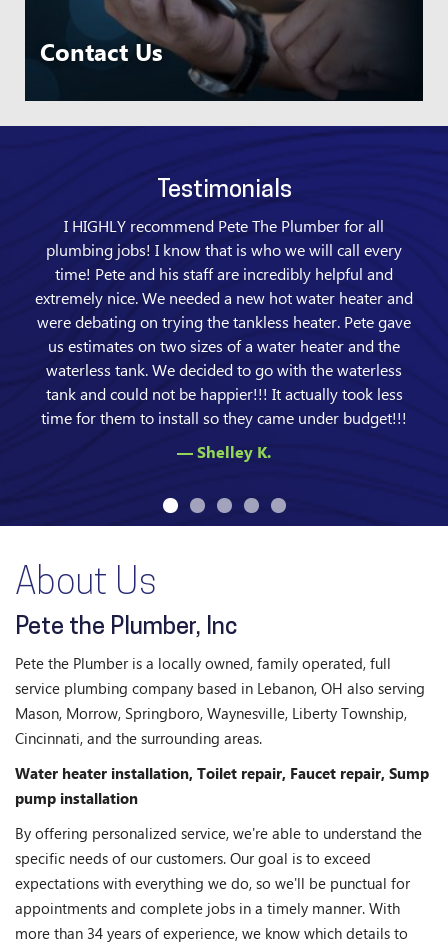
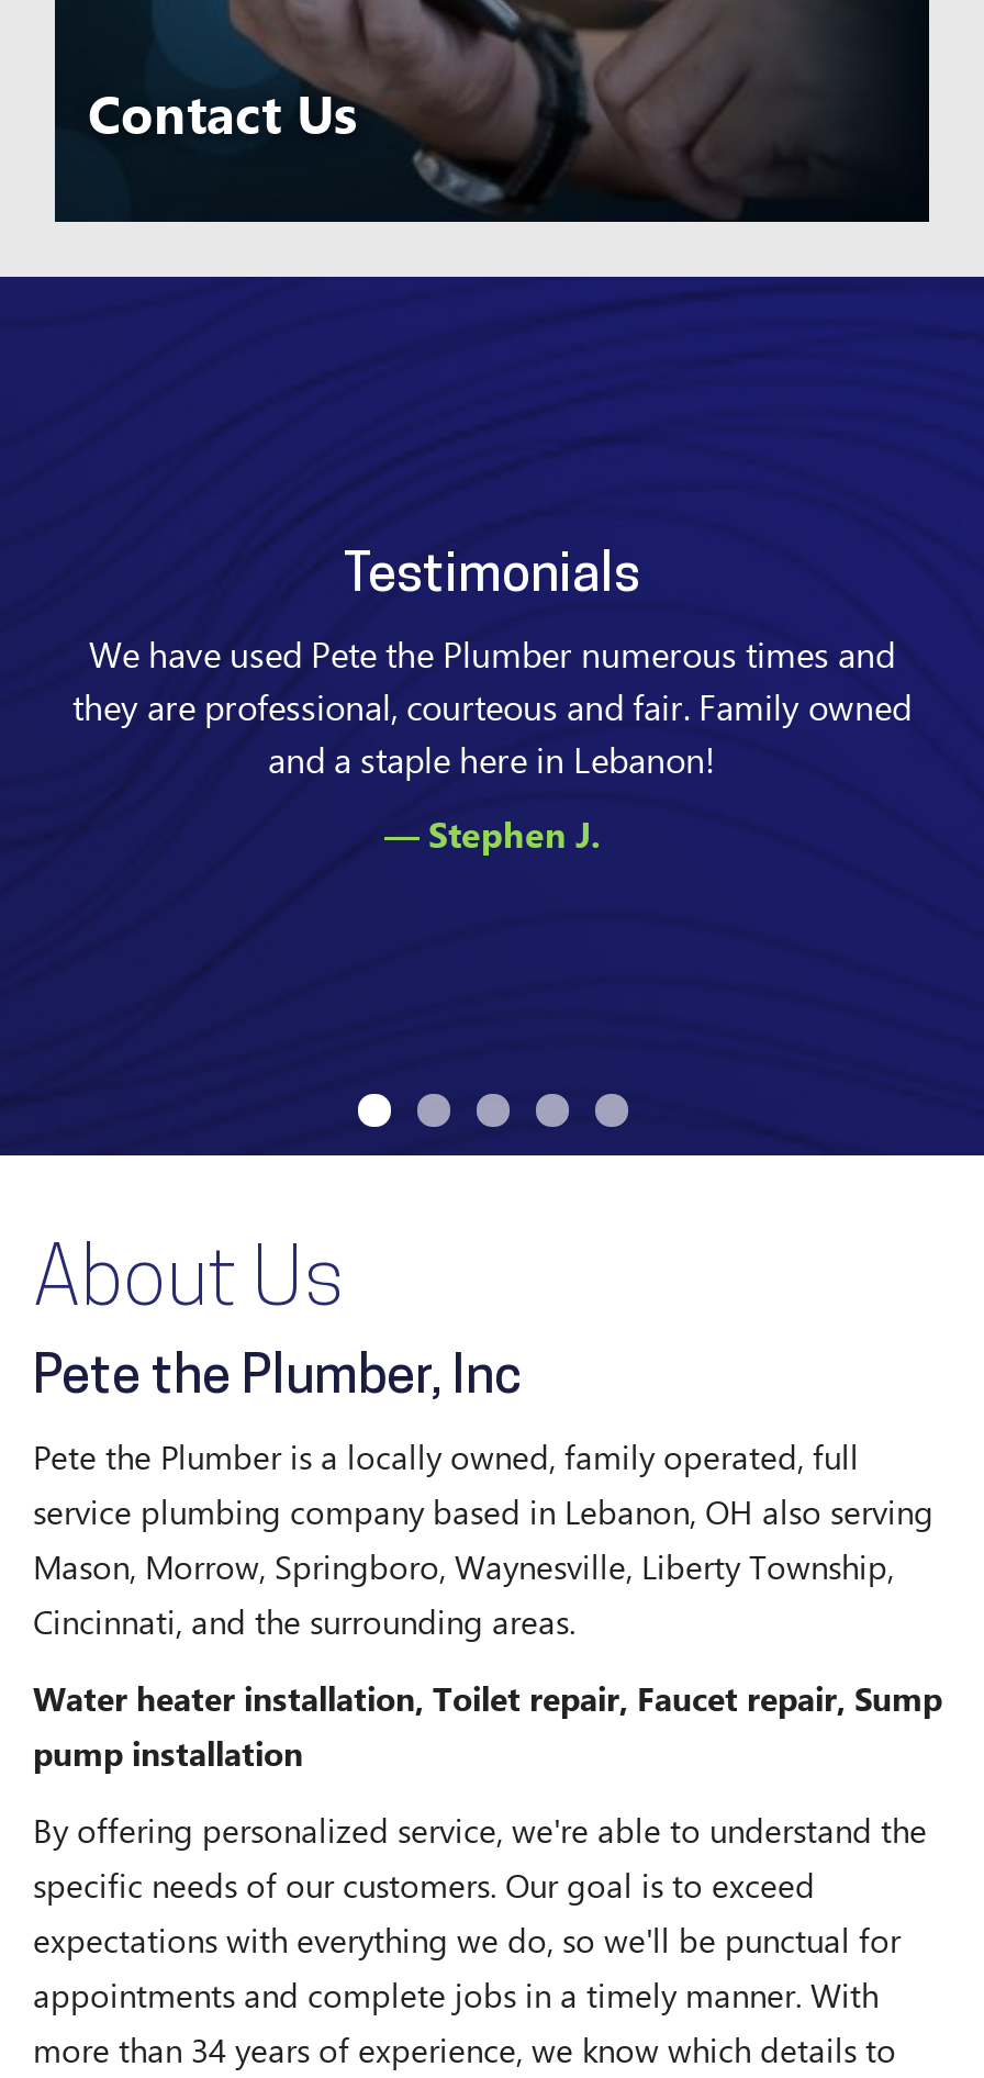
moved down: Testimonials

- I HIGHLY recommend Pete The Plumber for all
- plumbing jobs! I know that is who we will call every
- time! Pete and his staff are incredibly helpful and
- extremely nice. We needed a new hot water heater and
- were debating on trying the tankless heater. Pete gave
- us estimates on two sizes of a water heater and the
- waterless tank. We decided to go with the waterless
- tank and could not be happier!!! It actually took less
- time for them to install so they came under budget!!!
+ We have used Pete the Plumber numerous times and
+ they are professional, courteous and fair. Family owned
+ and a staple here in Lebanon!

- — Shelley K.
+ — Stephen J.
